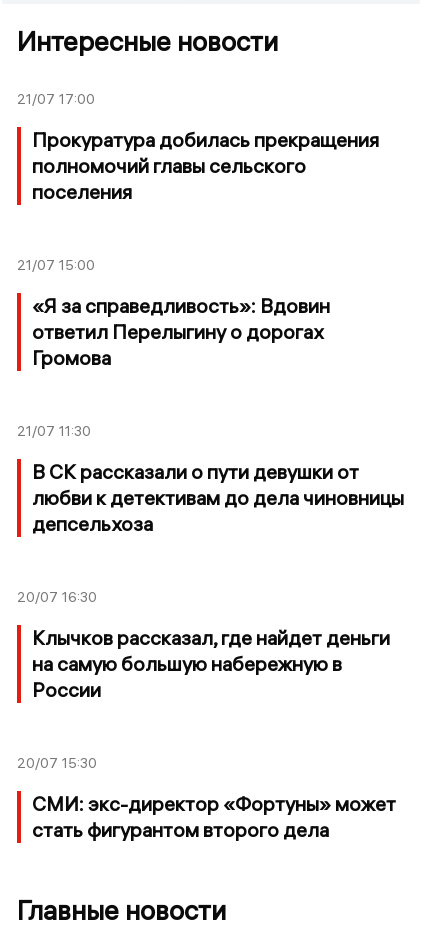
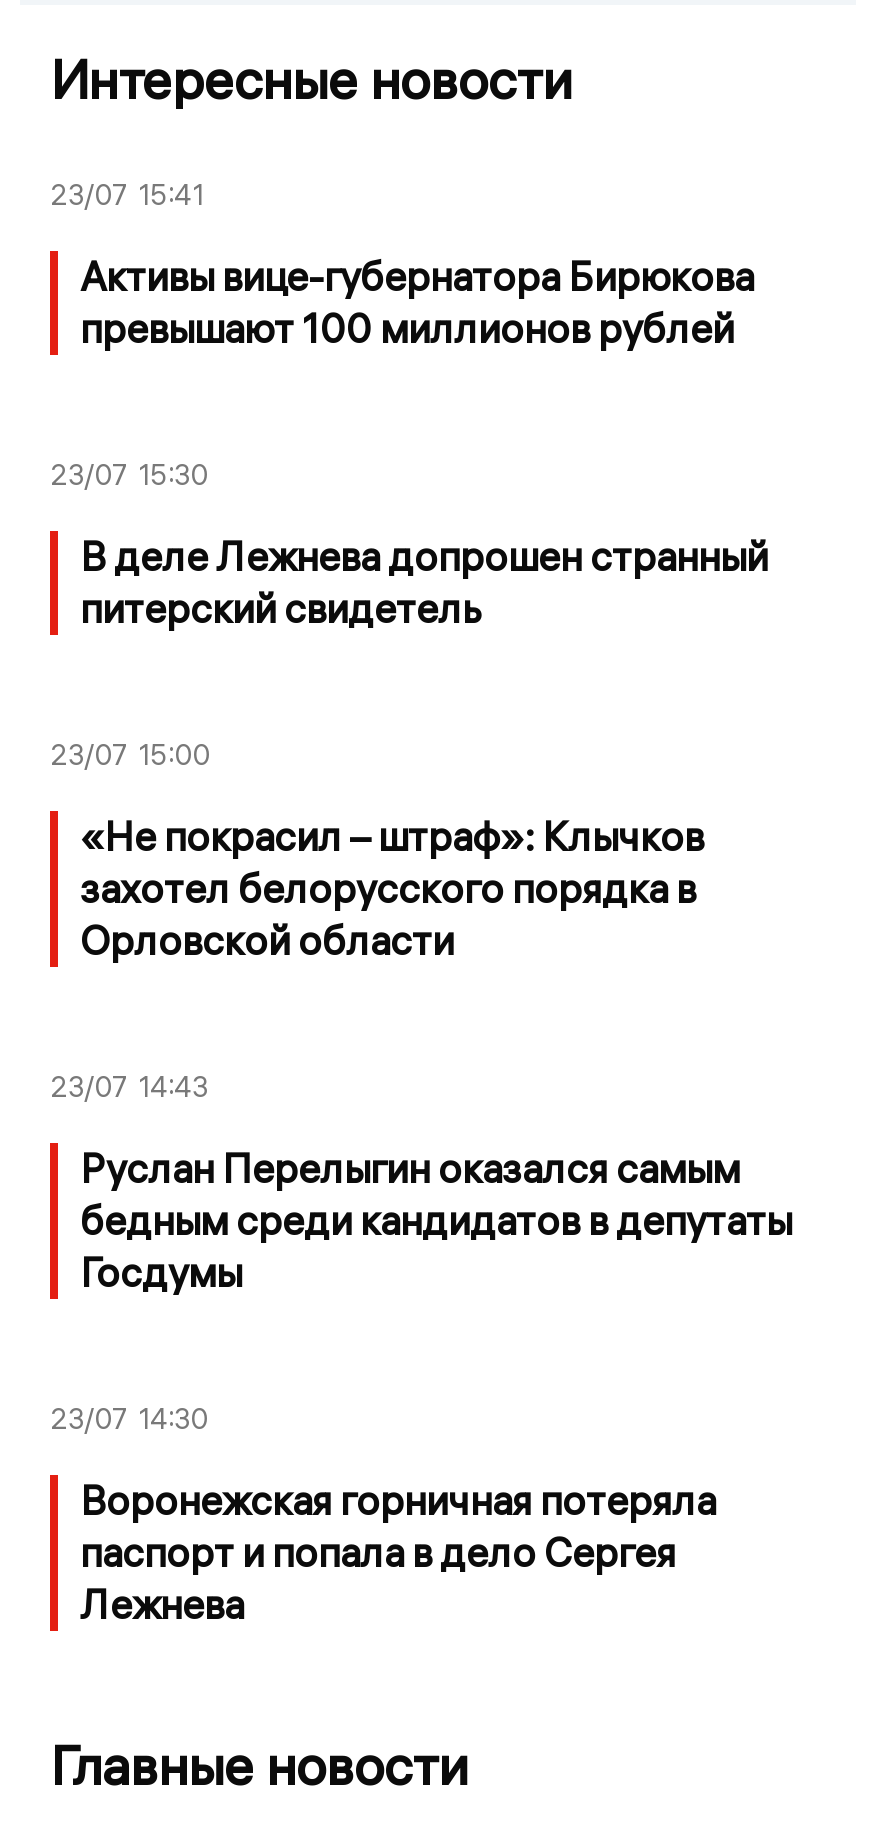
- 21/07 17:00
+ 23/07 15:41

- Прокуратура добилась прекращения
- полномочий главы сельского
- поселения
+ Активы вице-губернатора Бирюкова
+ превышают 100 миллионов рублей

- 21/07 15:00
+ 23/07 15:30

- «Я за справедливость»: Вдовин
- ответил Перелыгину о дорогах
- Громова
+ В деле Лежнева допрошен странный
+ питерский свидетель

- 21/07 11:30
+ 23/07 15:00

- В СК рассказали о пути девушки от
- любви к детективам до дела чиновницы
- депсельхоза
+ «Не покрасил – штраф»: Клычков
+ захотел белорусского порядка в
+ Орловской области

- 20/07 16:30
+ 23/07 14:43

- Клычков рассказал, где найдет деньги
- на самую большую набережную в
- России
+ Руслан Перелыгин оказался самым
+ бедным среди кандидатов в депутаты
+ Госдумы

- 20/07 15:30
+ 23/07 14:30

- СМИ: экс-директор «Фортуны» может
- стать фигурантом второго дела
+ Воронежская горничная потеряла
+ паспорт и попала в дело Сергея
+ Лежнева
